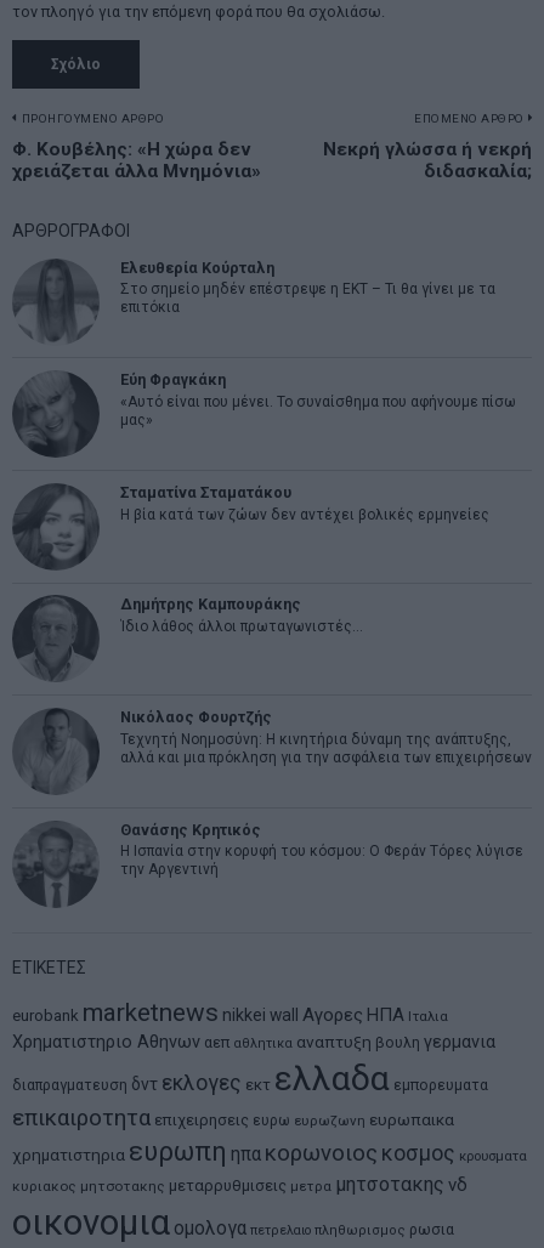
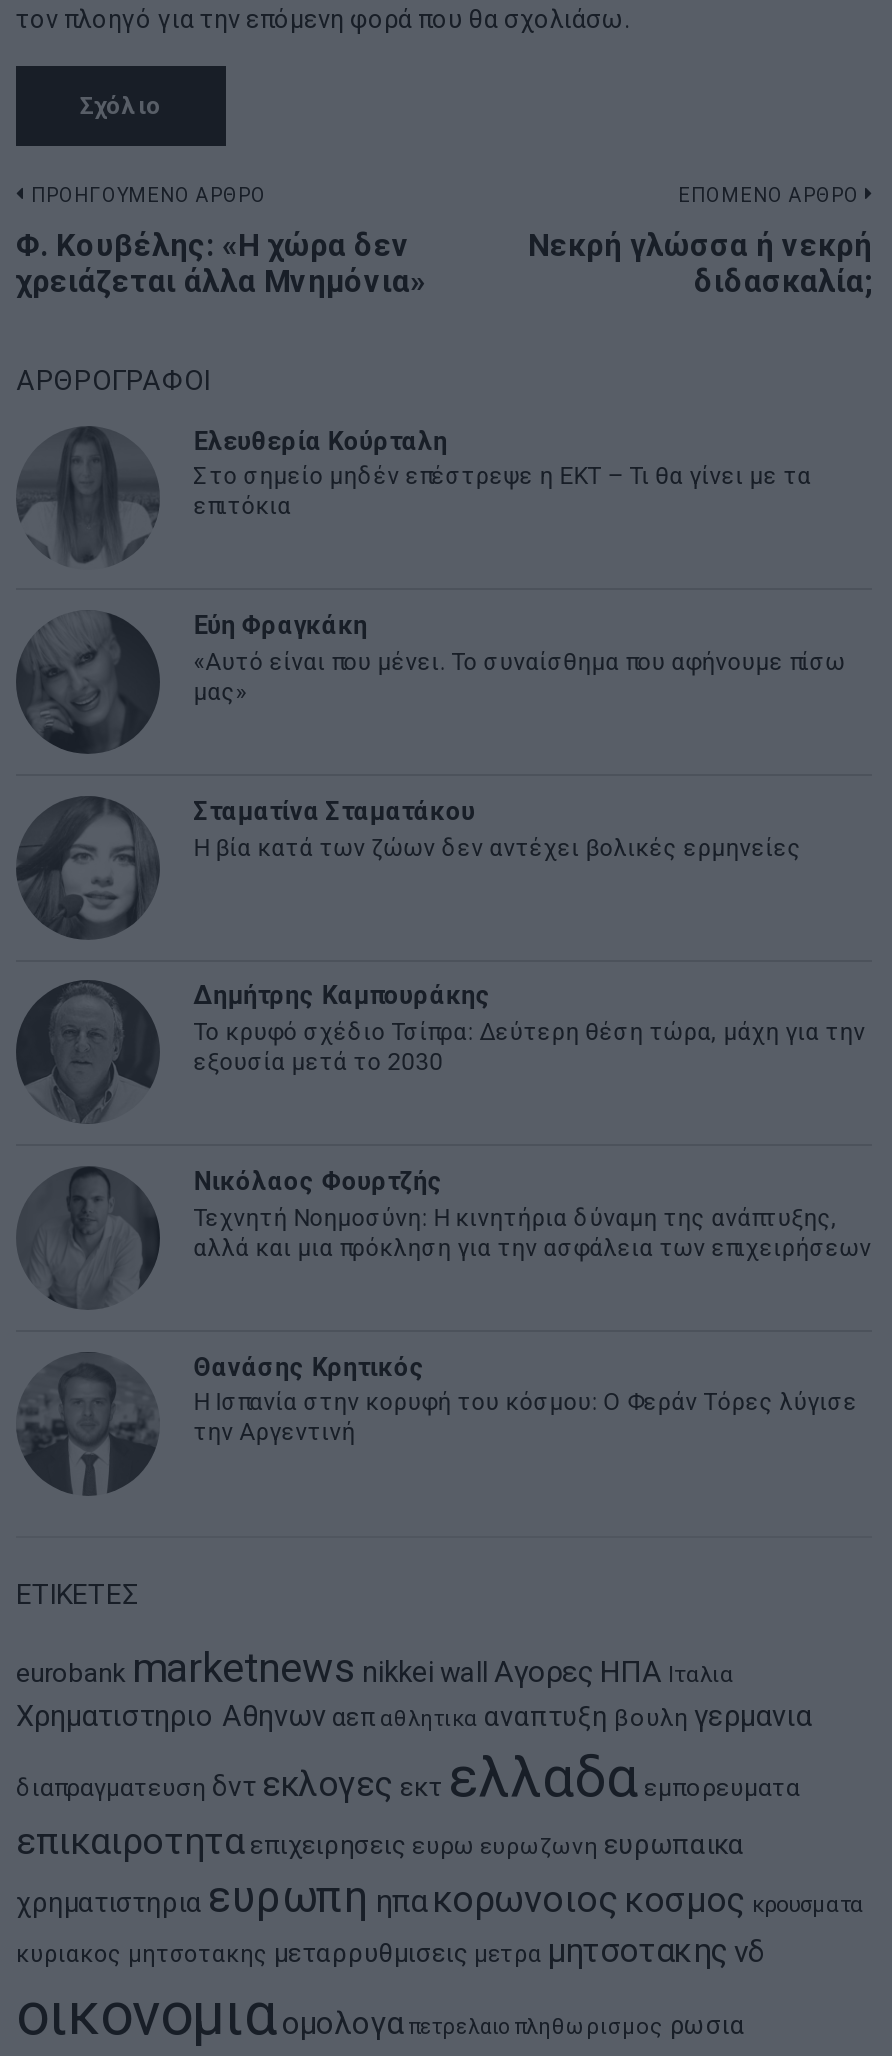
- Ίδιο λάθος άλλοι πρωταγωνιστές…
+ Το κρυφό σχέδιο Τσίπρα: Δεύτερη θέση τώρα, μάχη για την
+ εξουσία μετά το 2030
